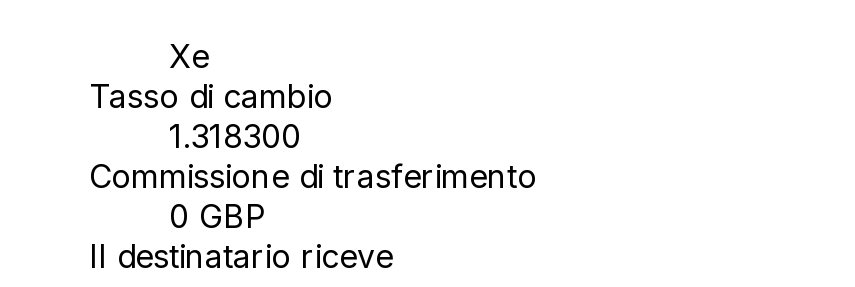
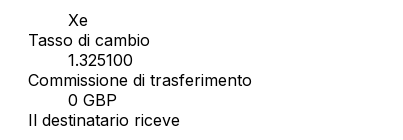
- 1.318300
+ 1.325100
